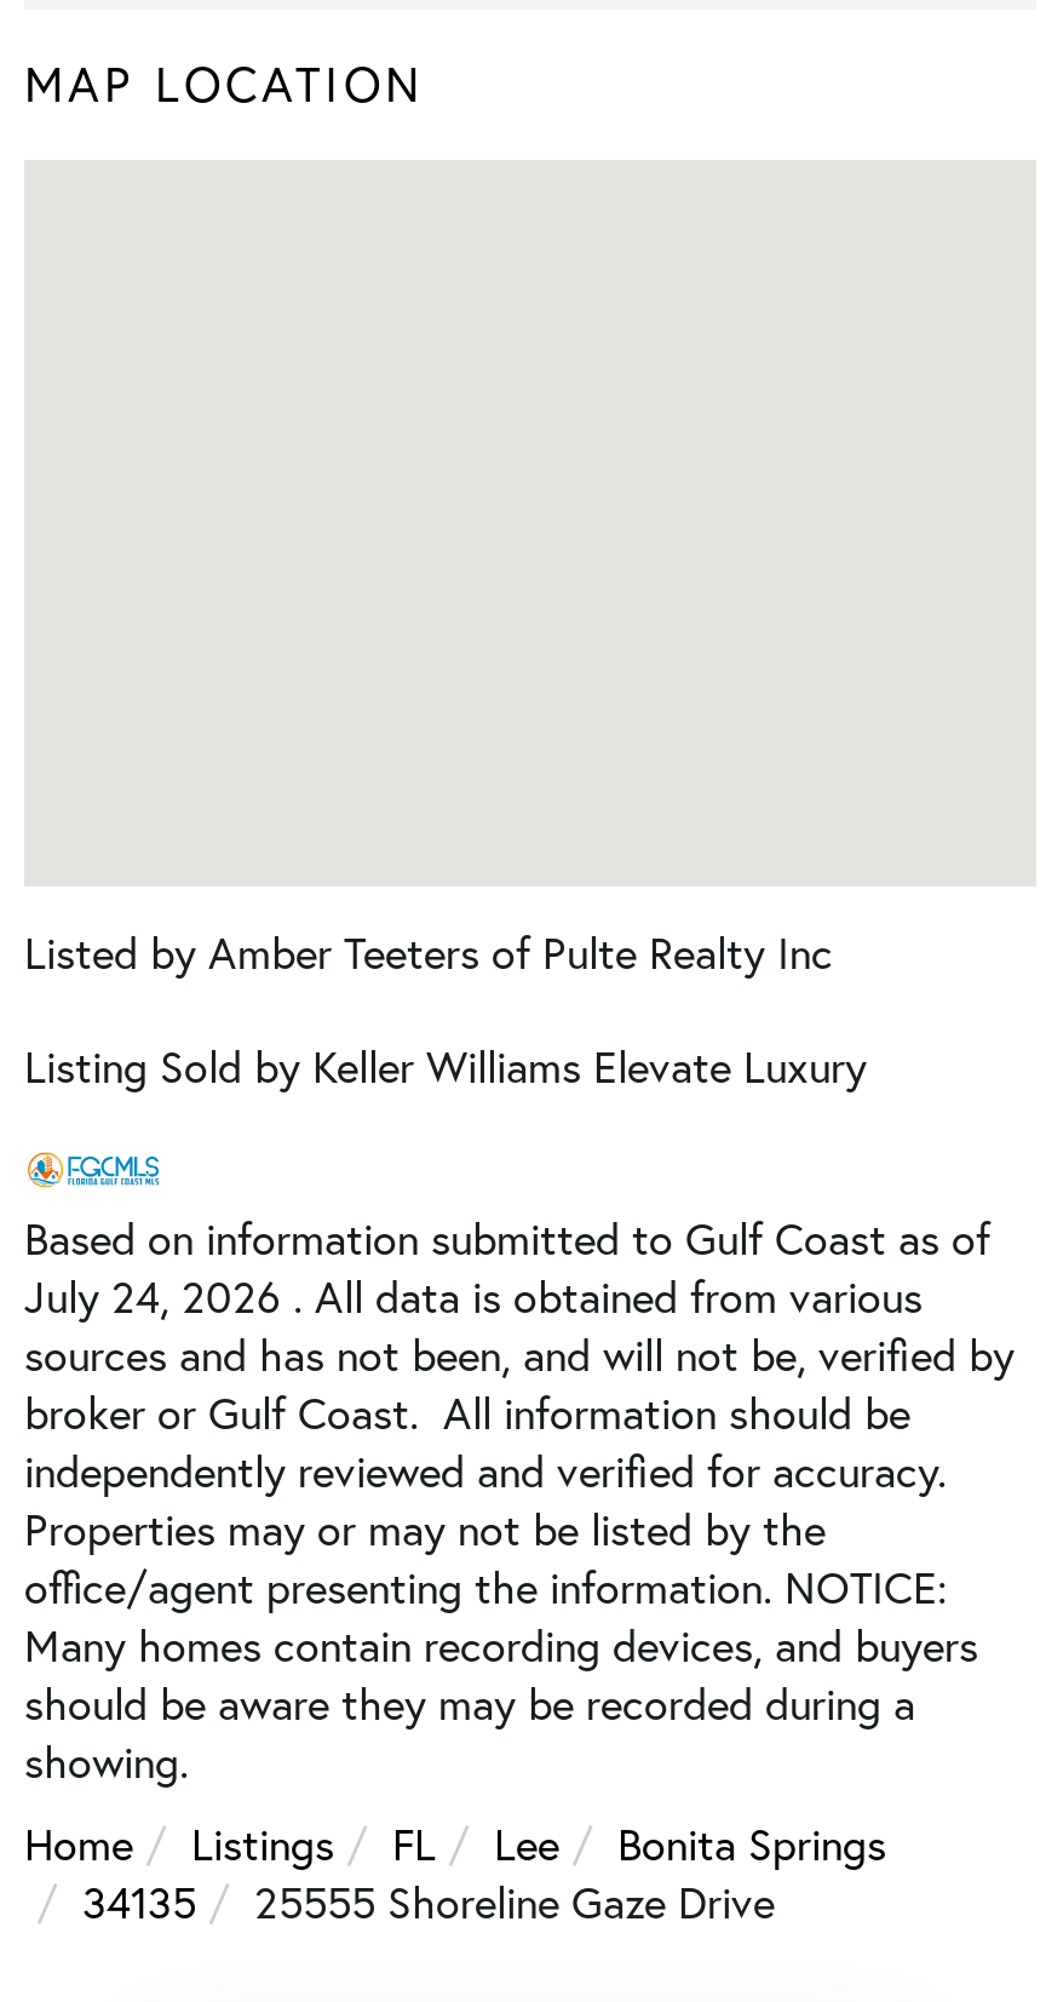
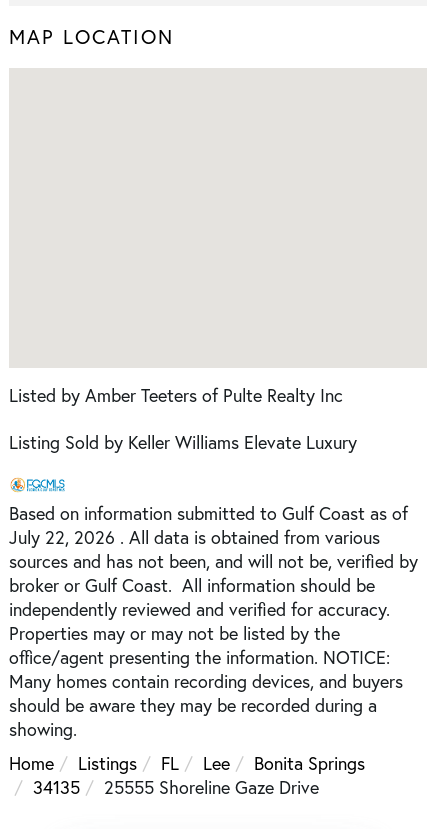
- July 24, 2026 . All data is obtained from various
+ July 22, 2026 . All data is obtained from various
